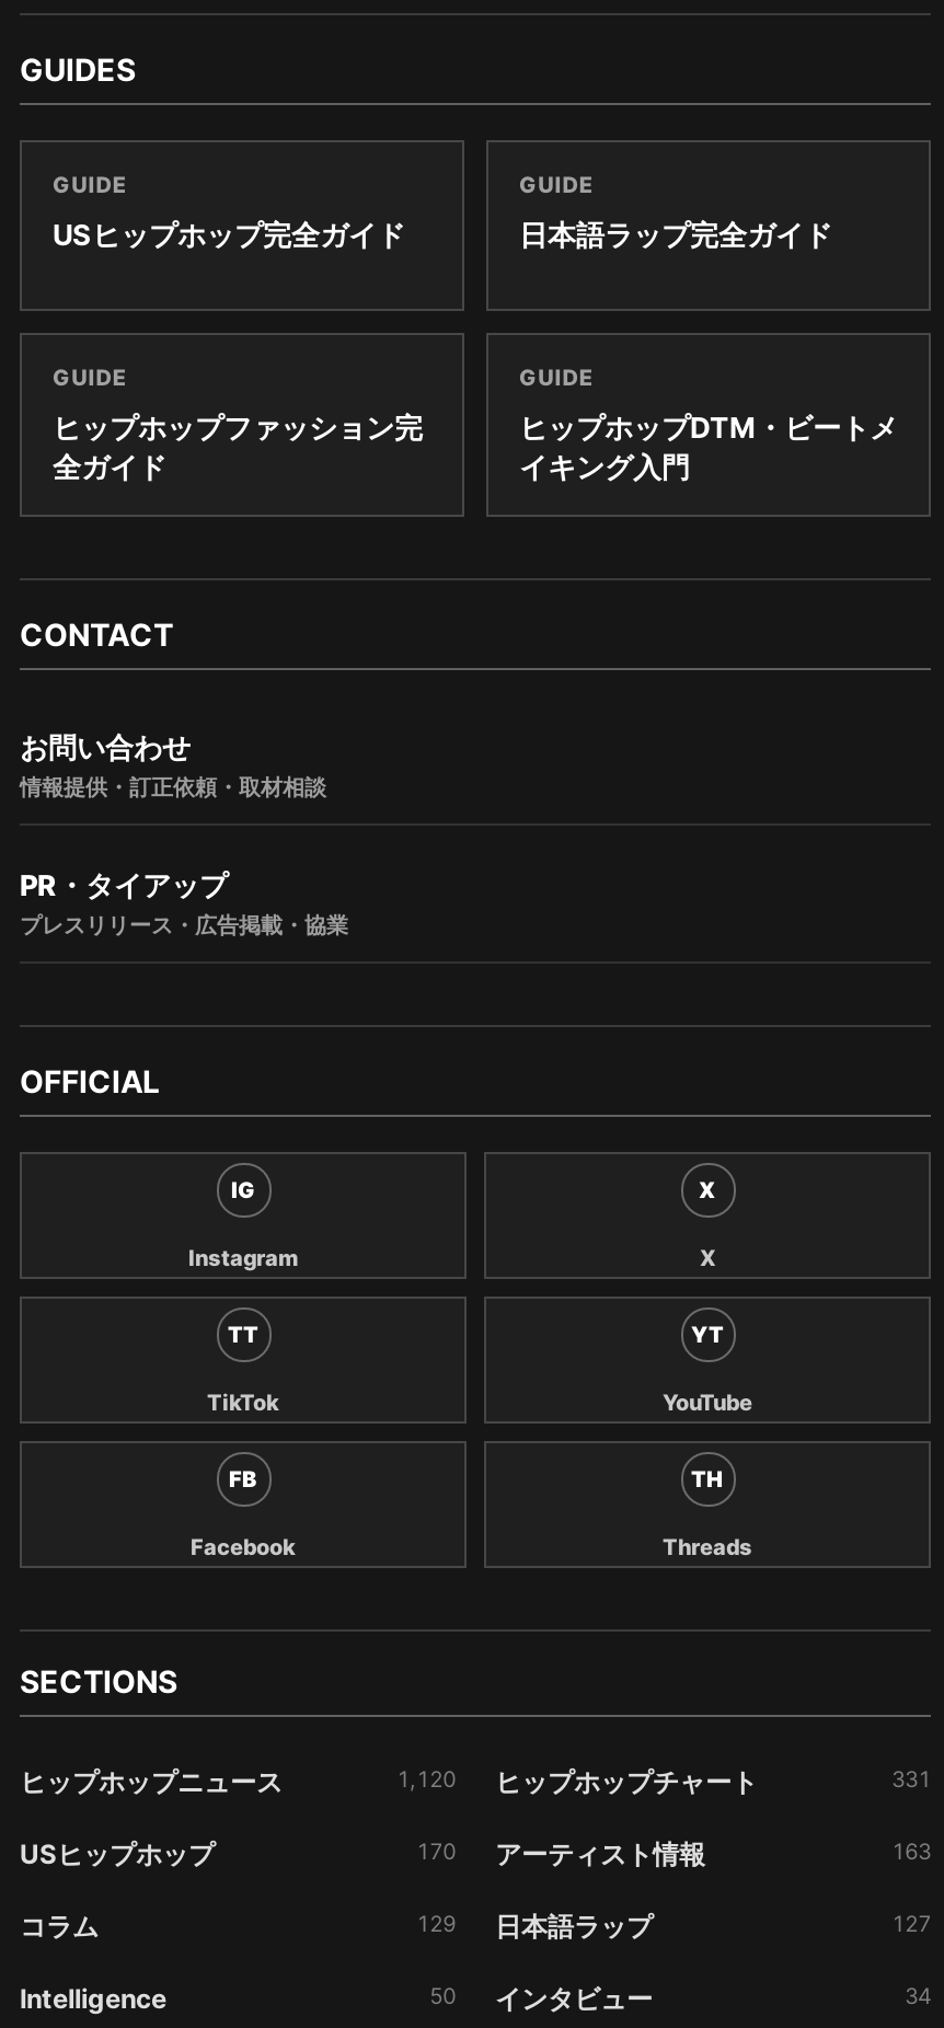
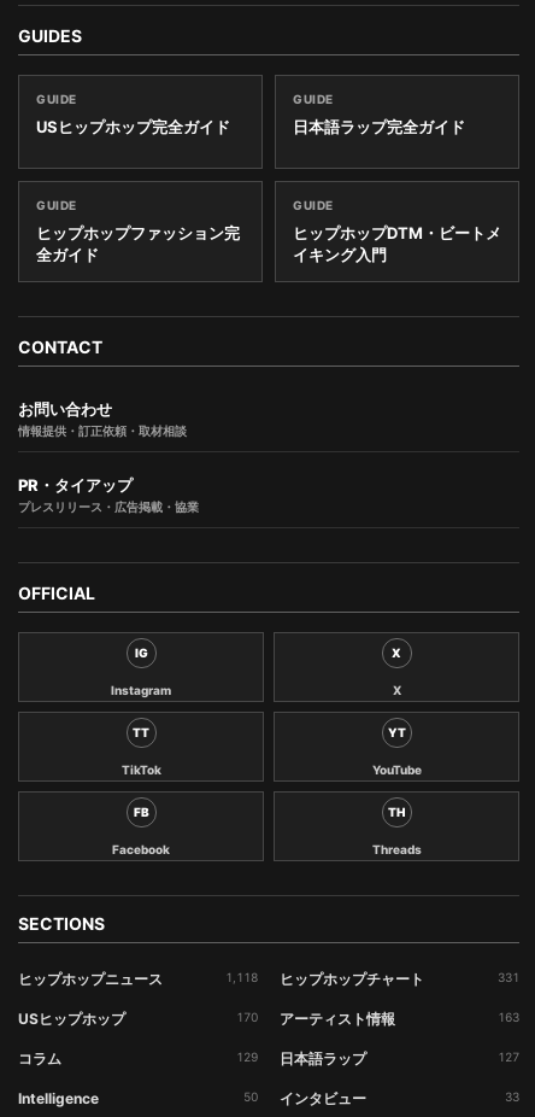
- 1,120 ヒップホップチャート
+ 1,118 ヒップホップチャート

- 34
+ 33
